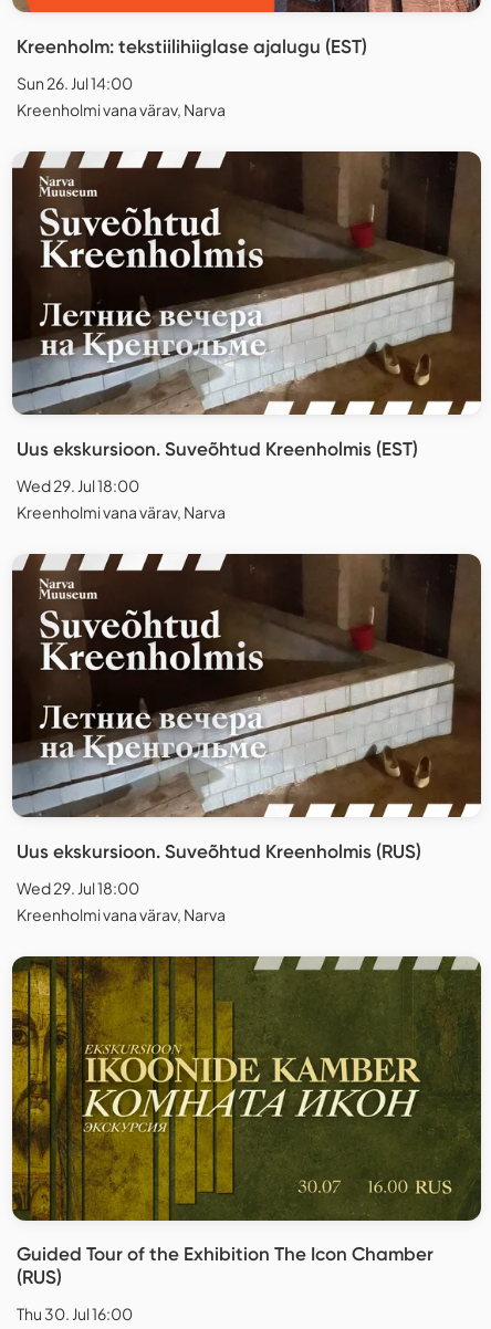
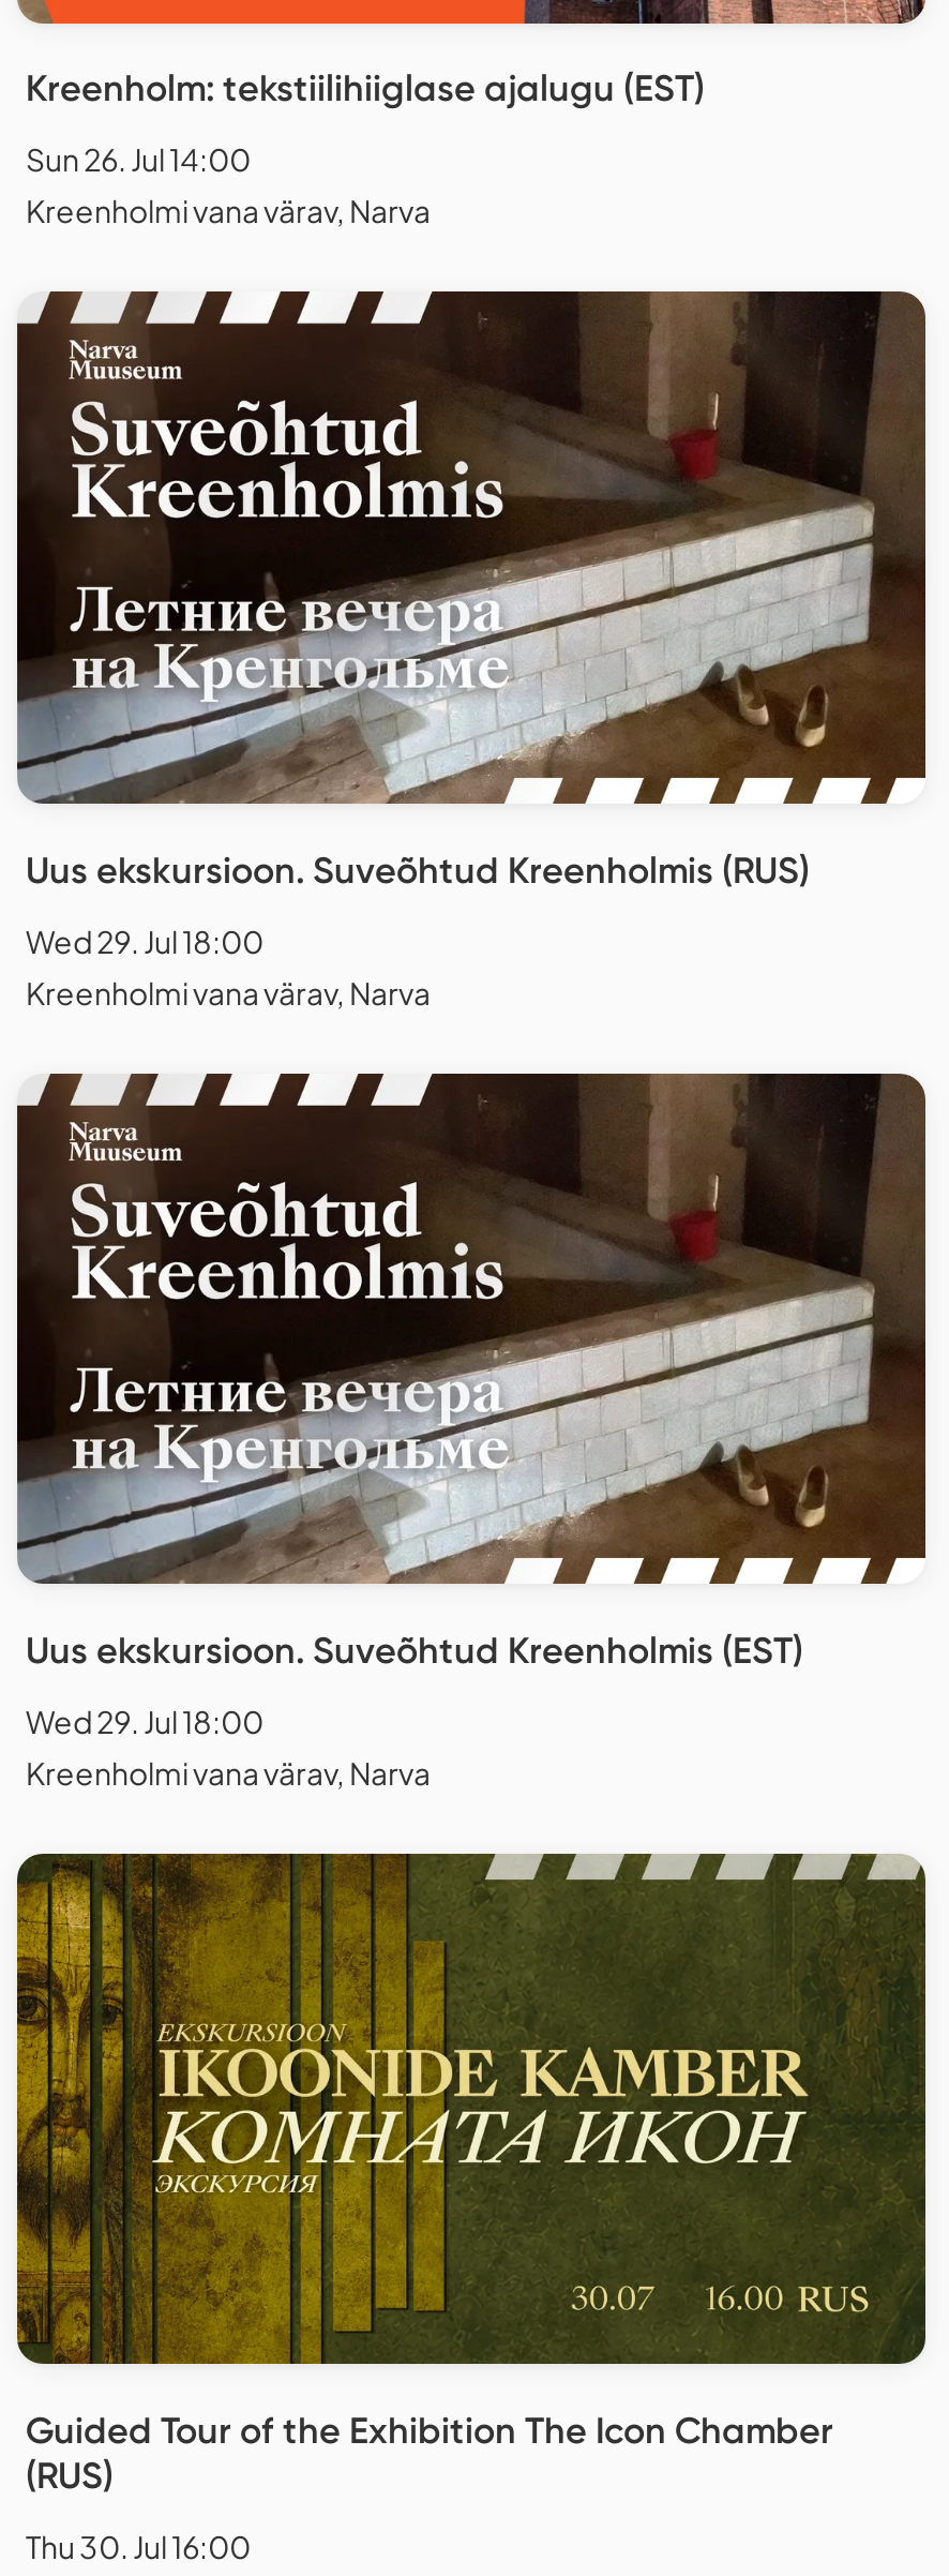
moved down: Uus ekskursioon. Suveõhtud Kreenholmis (EST)

moved up: Uus ekskursioon. Suveõhtud Kreenholmis (RUS)
